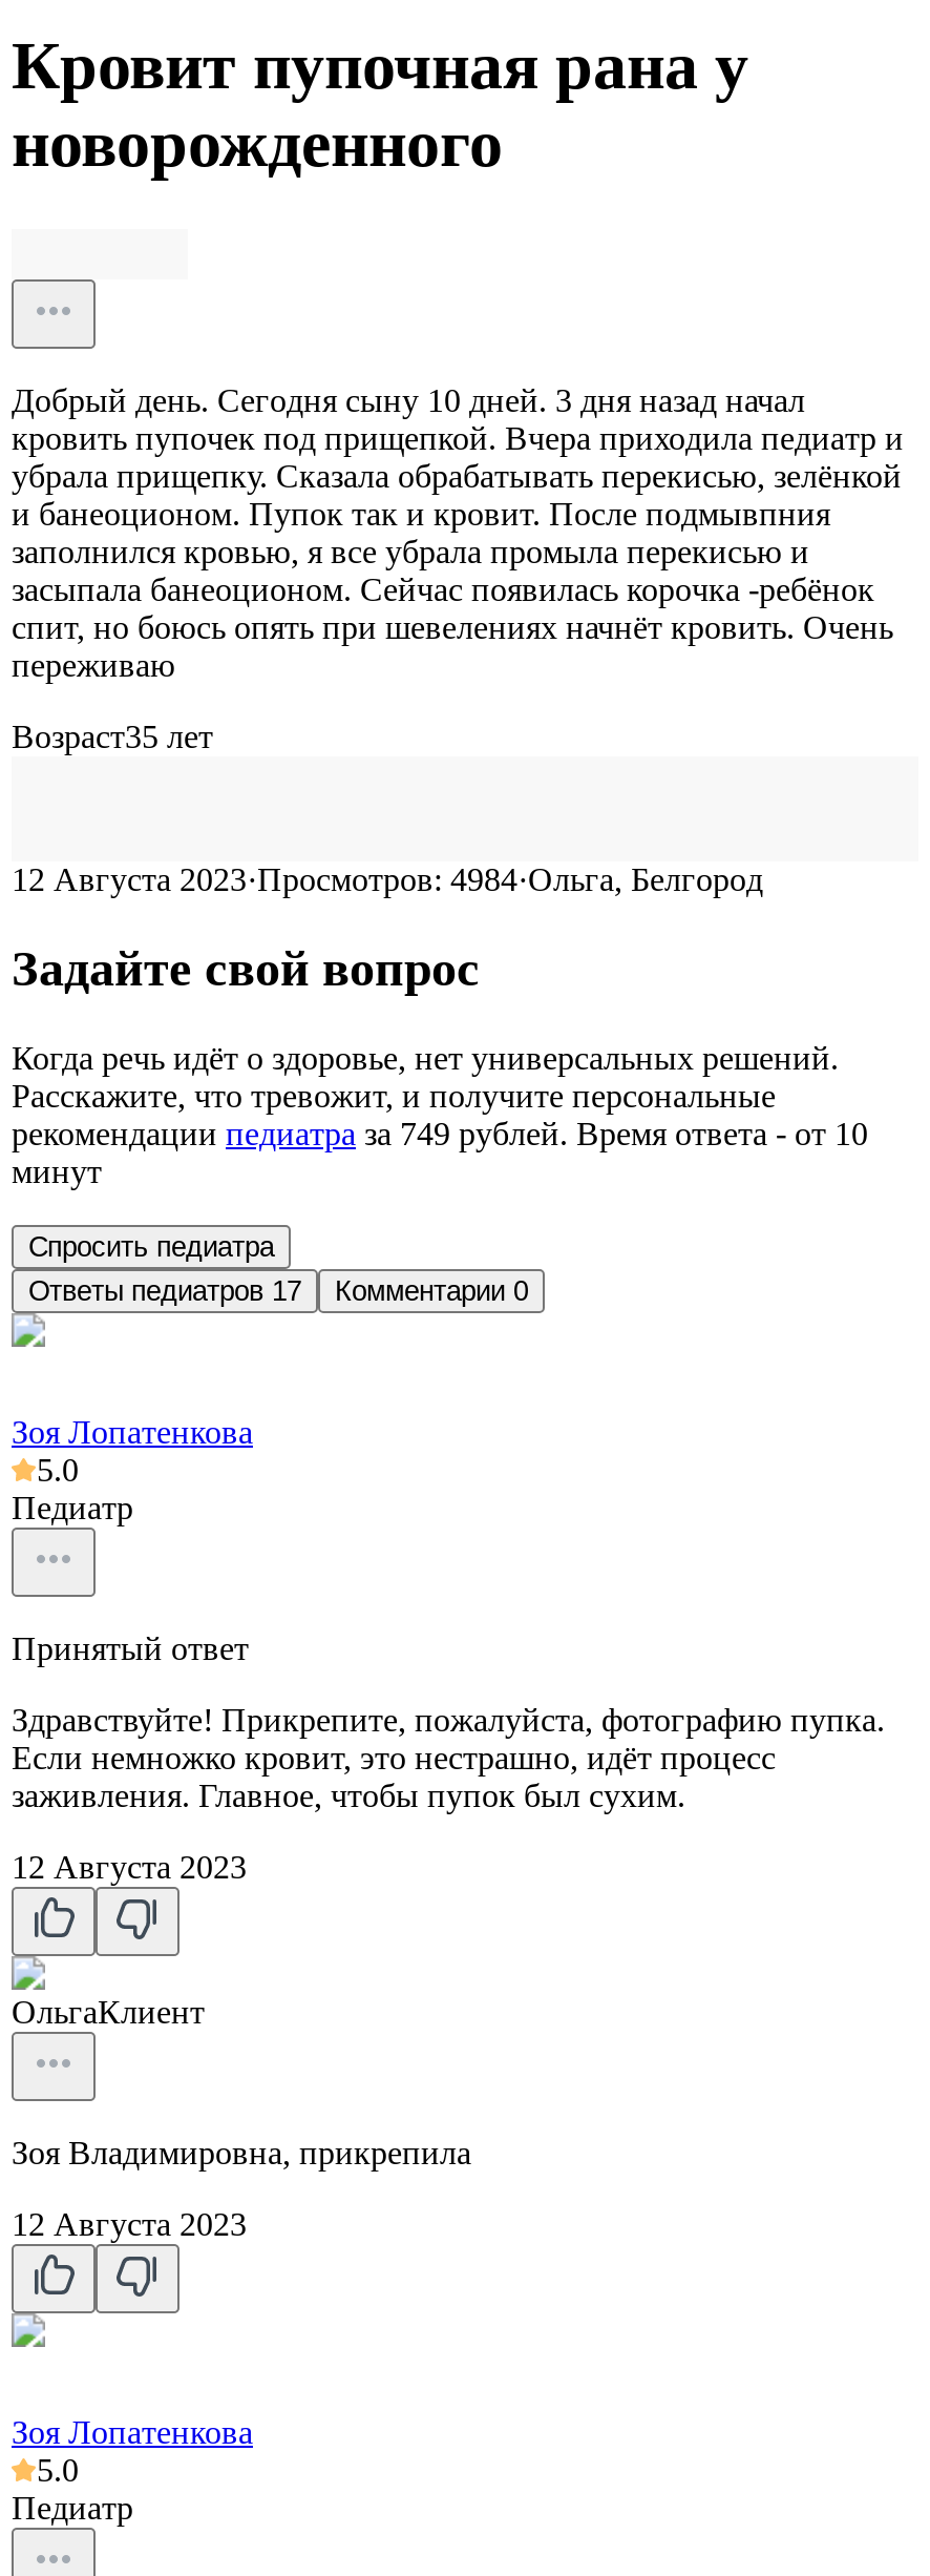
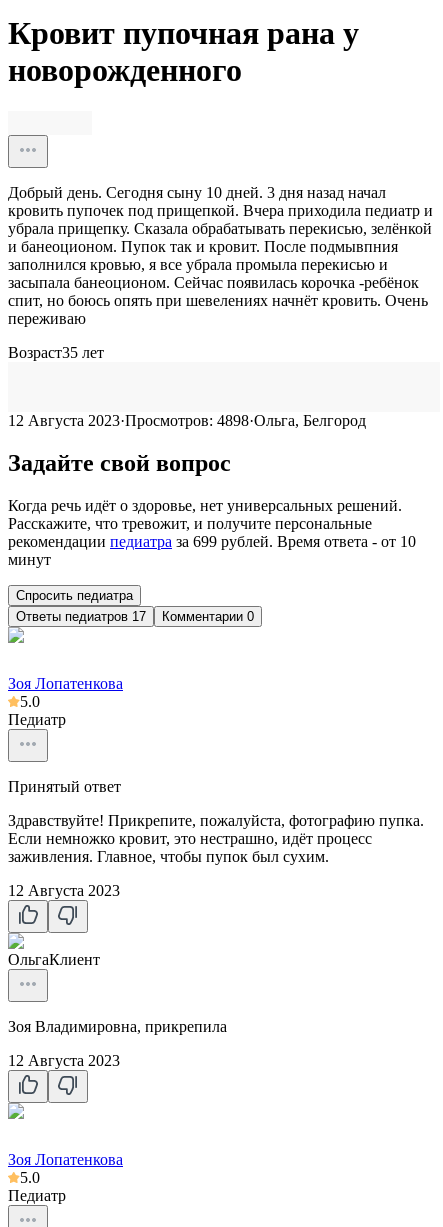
- 12 Августа 2023·Просмотров: 4984·Ольга, Белгород
+ 12 Августа 2023·Просмотров: 4898·Ольга, Белгород

- рекомендации педиатра за 749 рублей. Время ответа - от 10
+ рекомендации педиатра за 699 рублей. Время ответа - от 10
